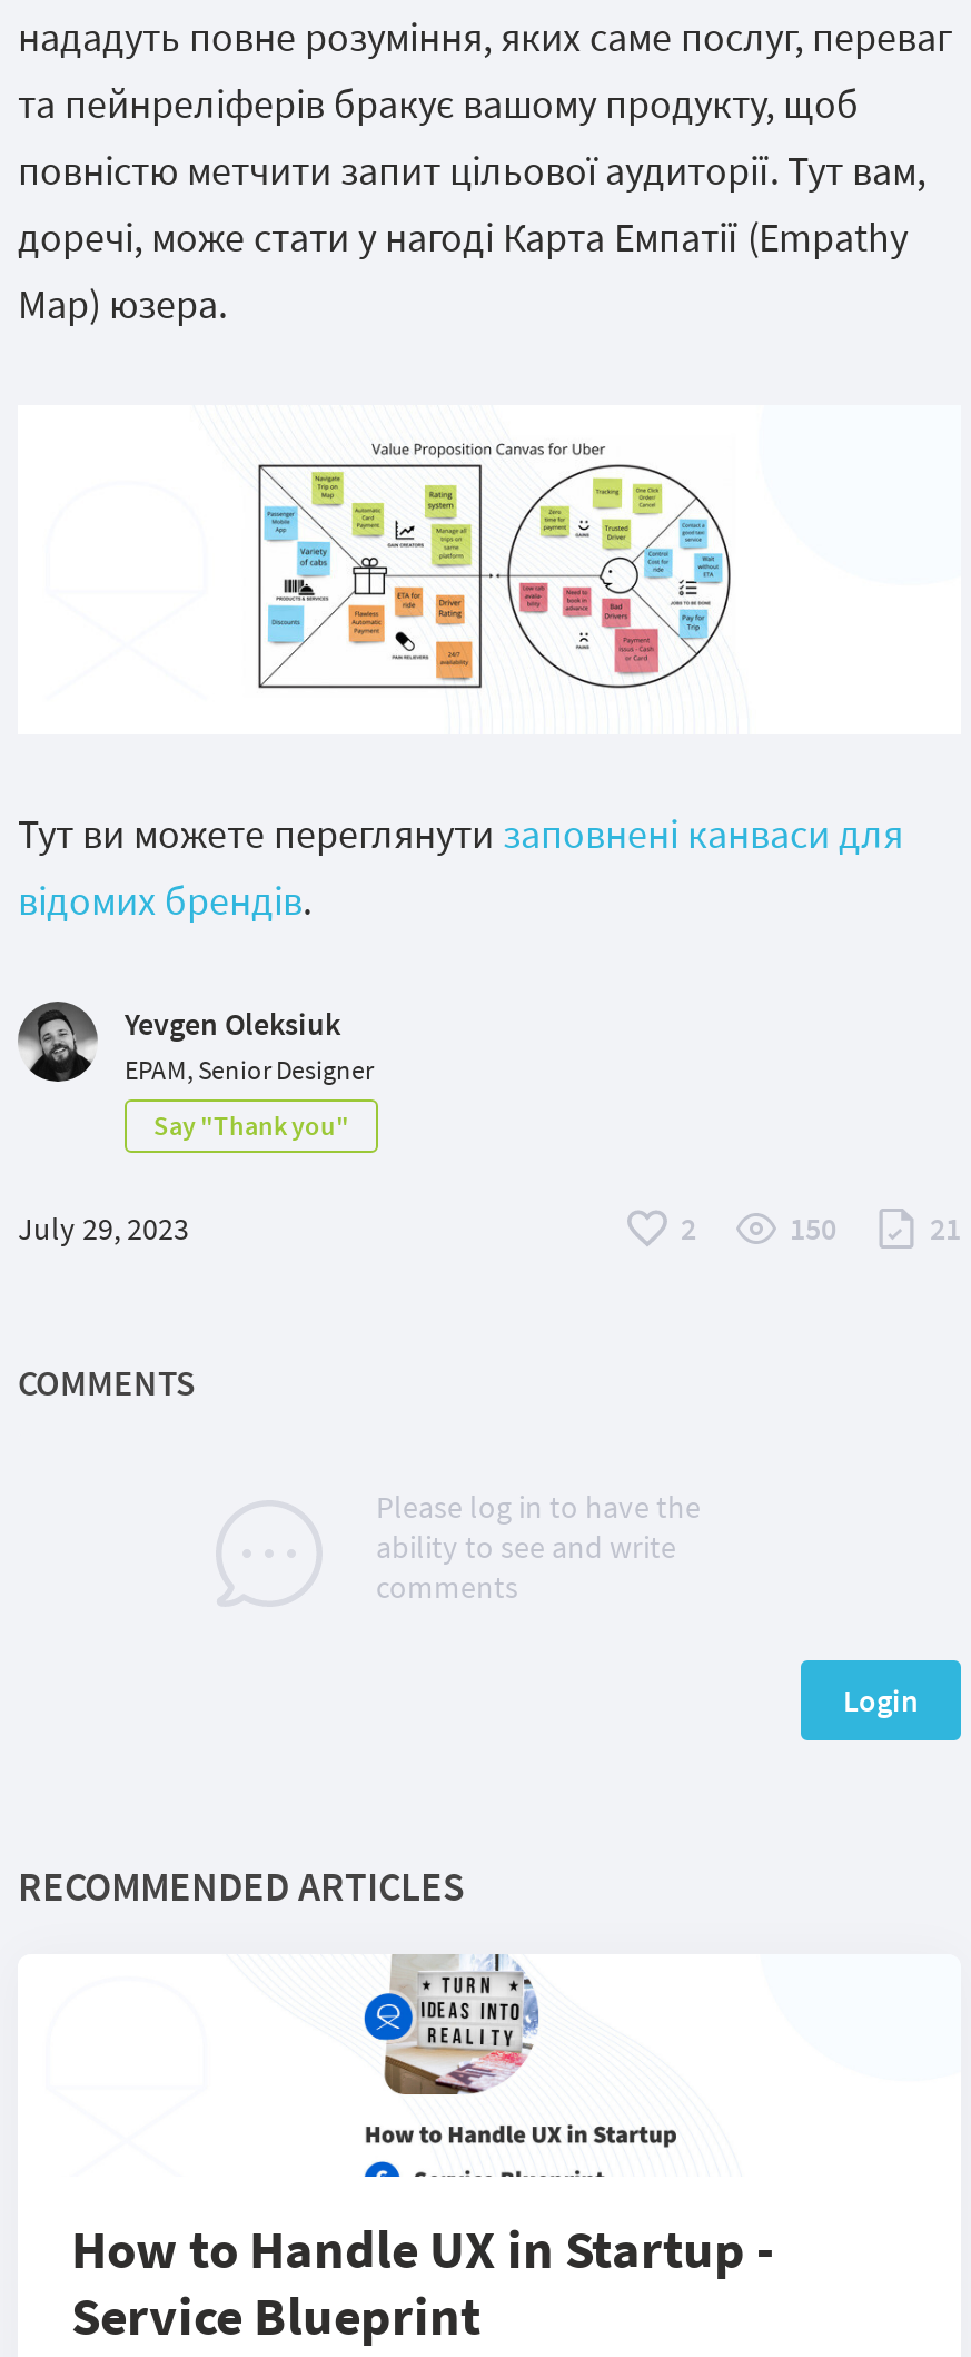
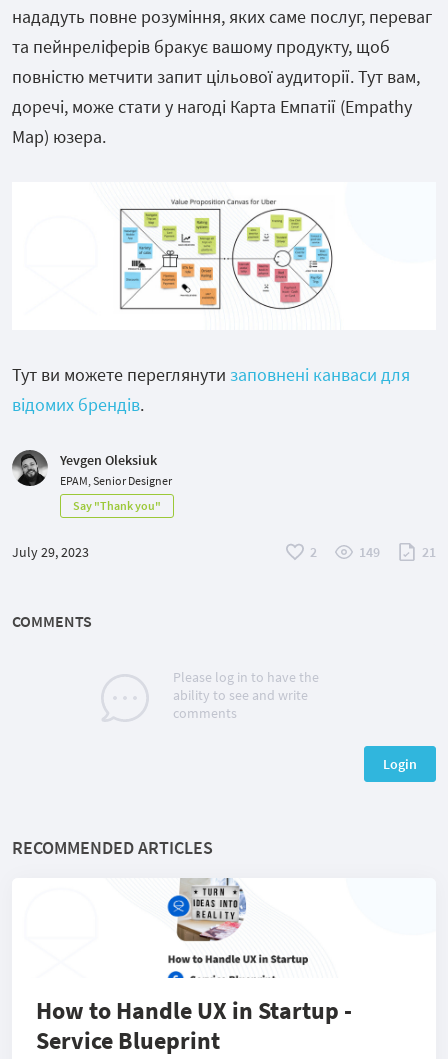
- 150
+ 149
